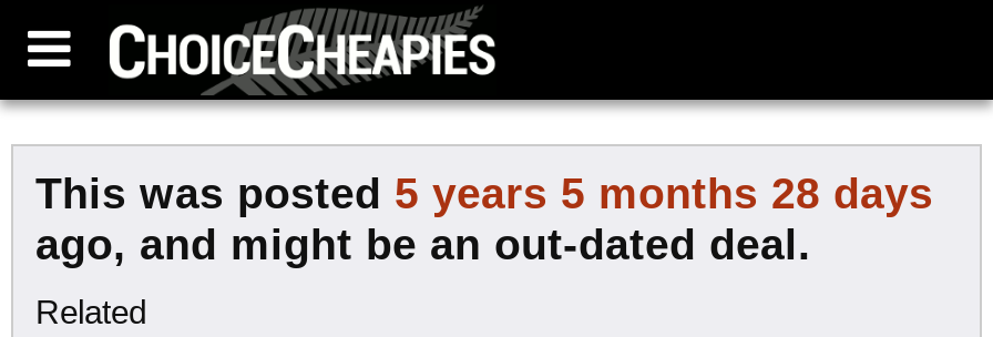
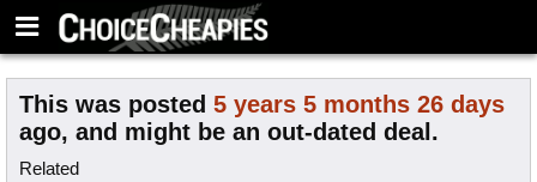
- This was posted 5 years 5 months 28 days
+ This was posted 5 years 5 months 26 days
